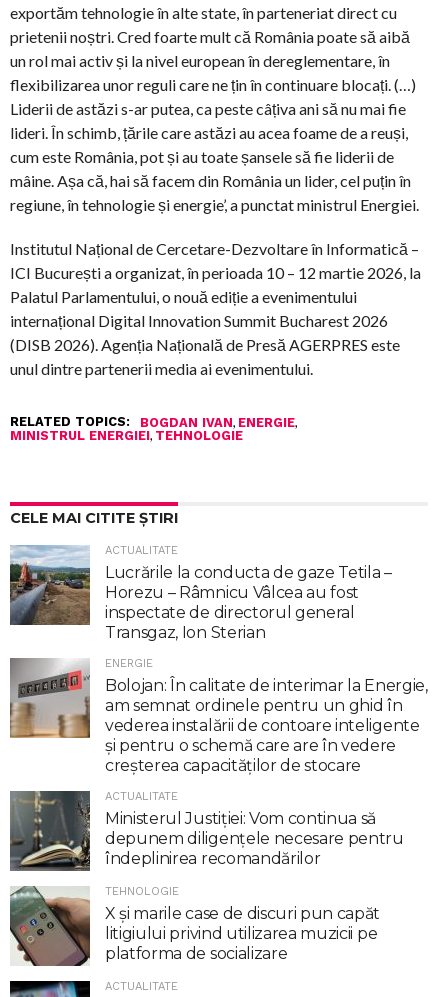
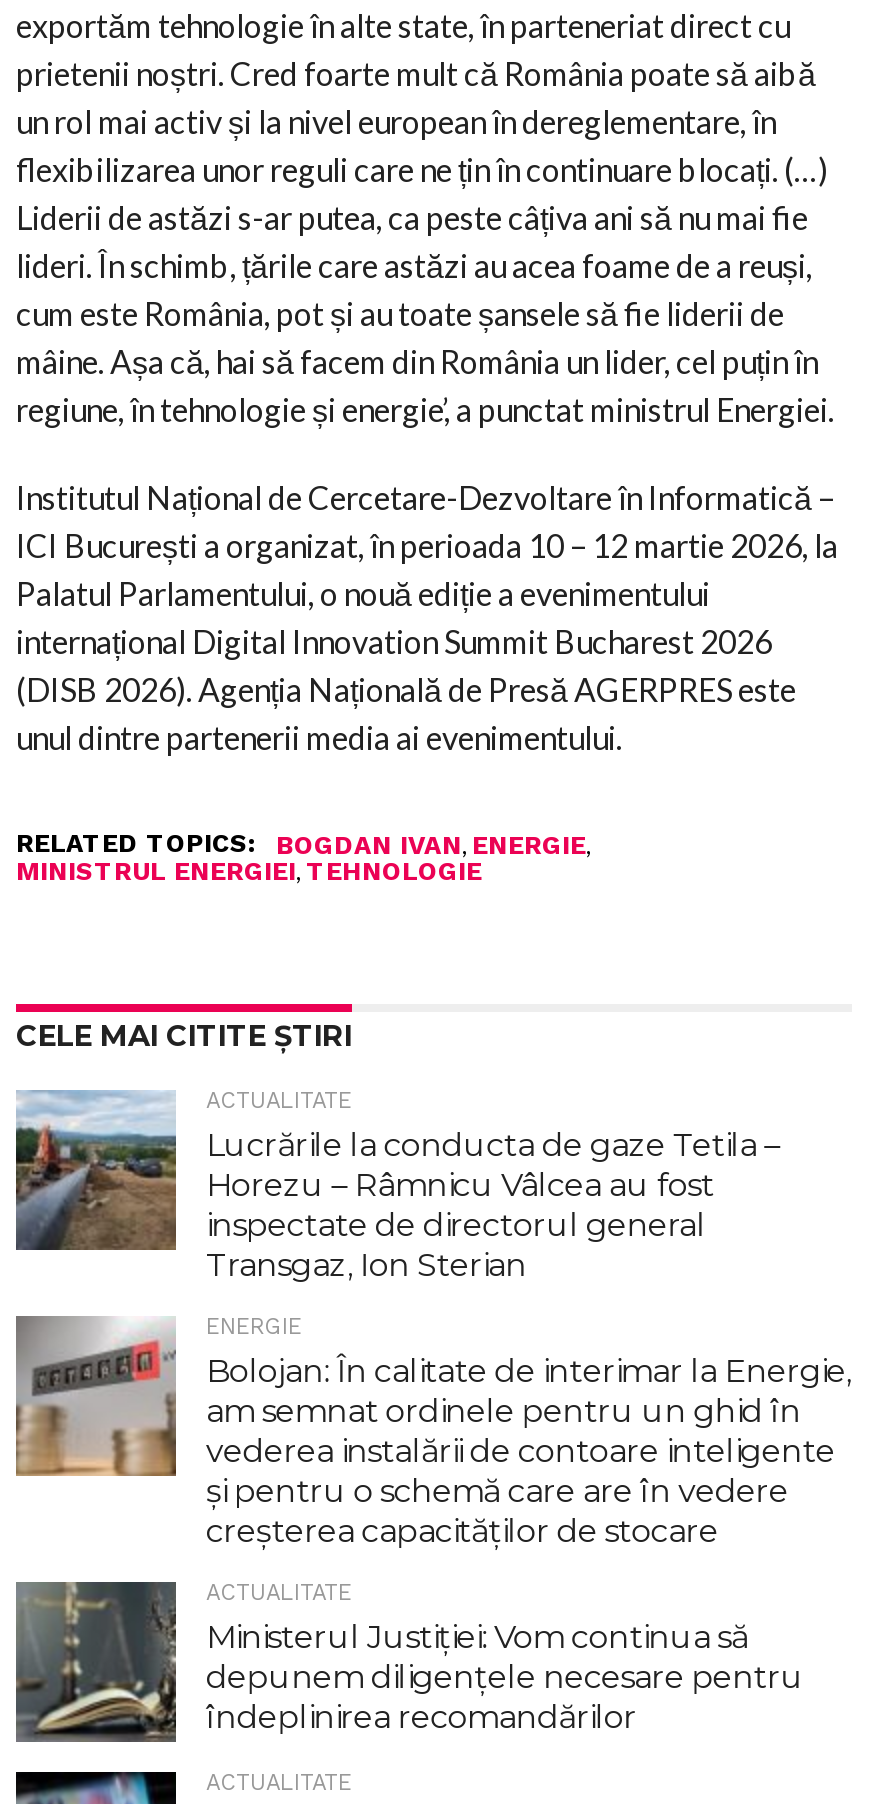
- [image]
- TEHNOLOGIE
- X şi marile case de discuri pun capăt
- litigiului privind utilizarea muzicii pe
- platforma de socializare
